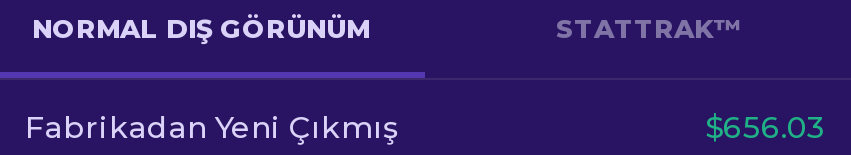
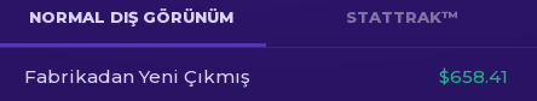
- $656.03
+ $658.41
